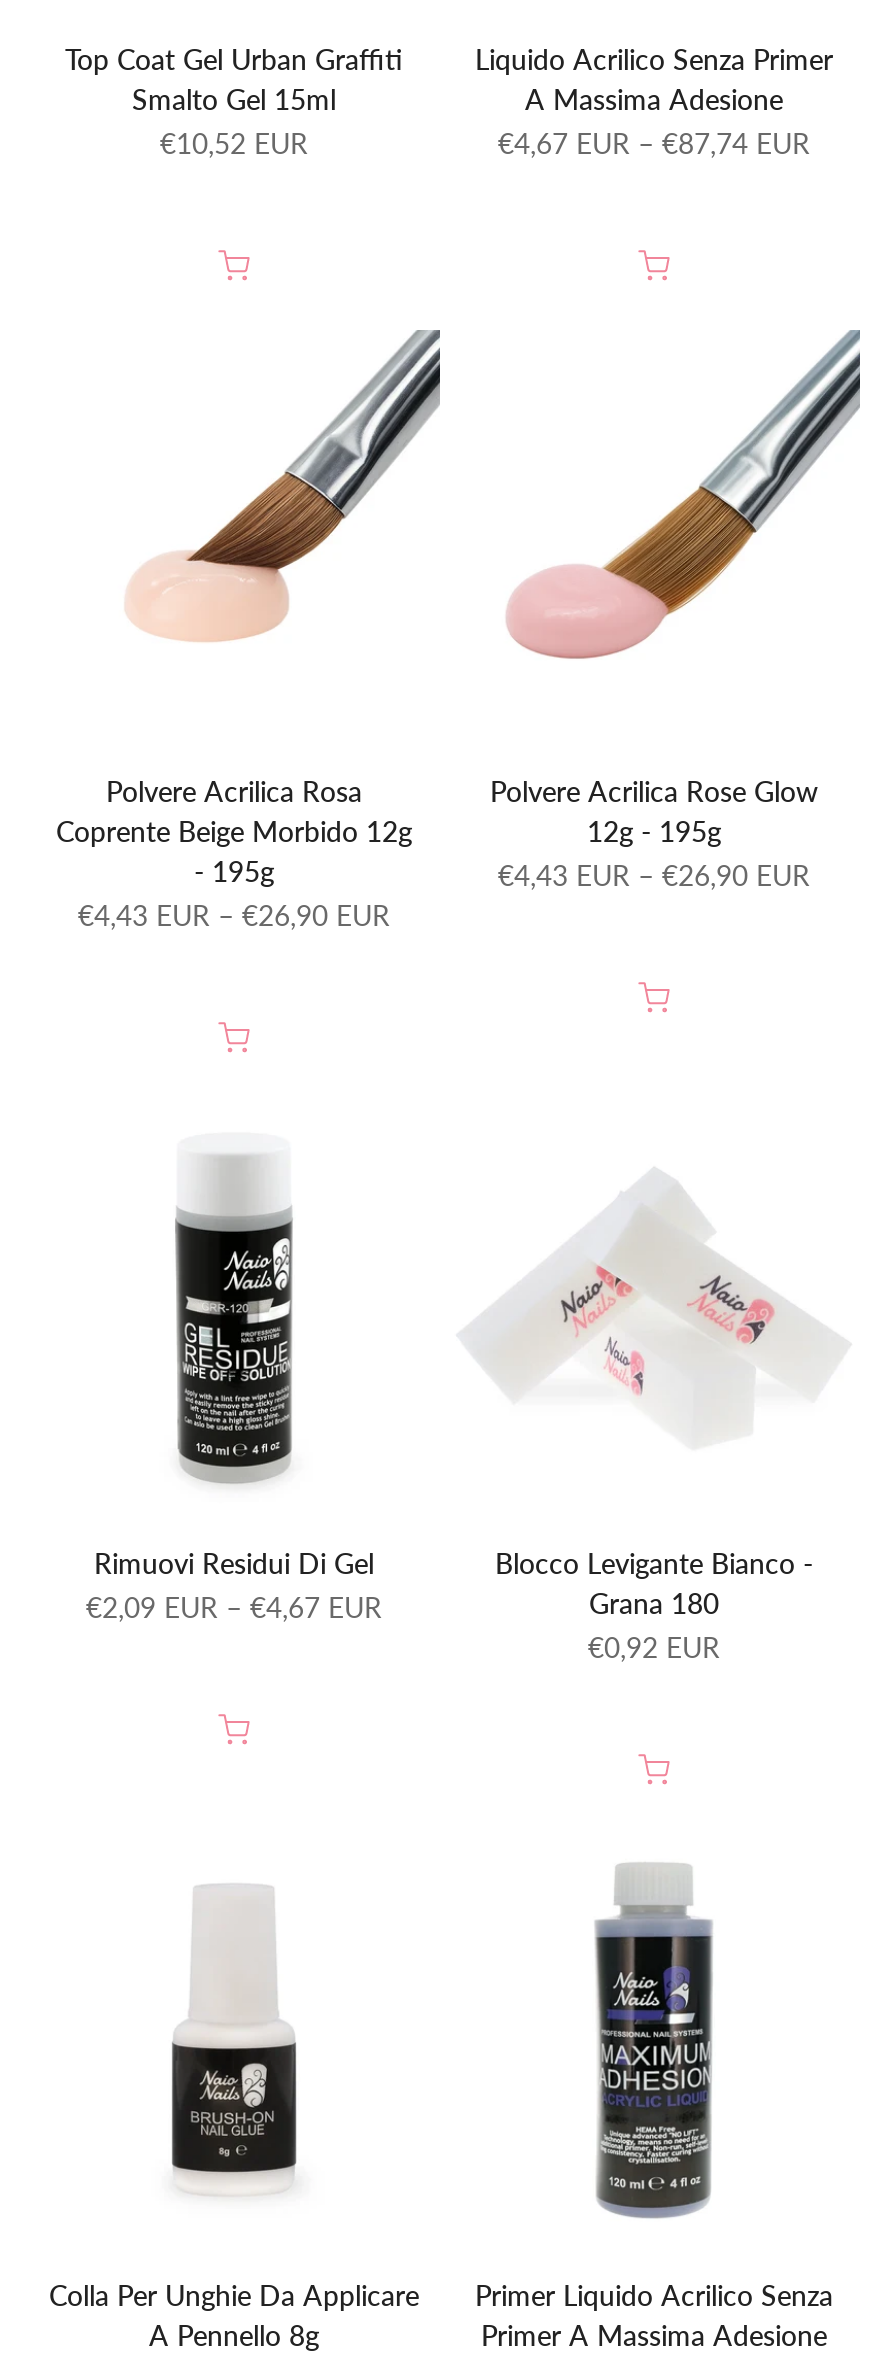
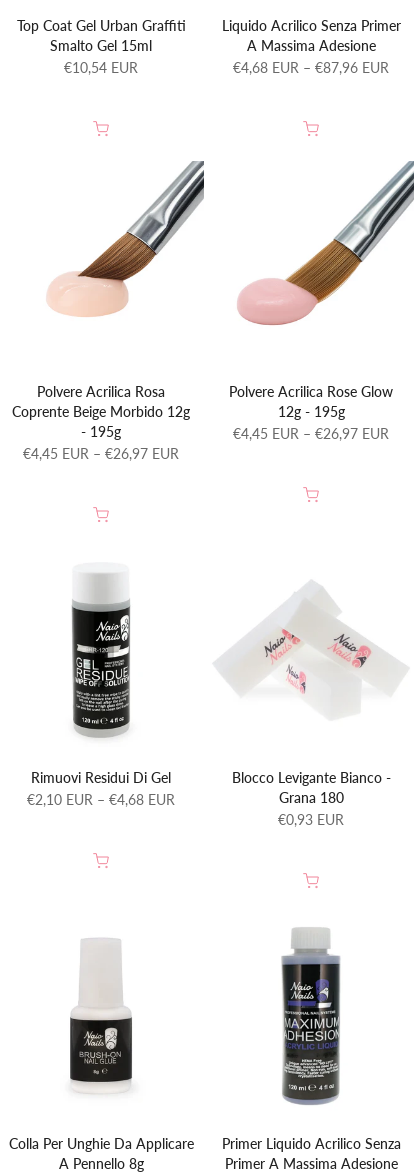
- €10,52 EUR
+ €10,54 EUR

- €4,67 EUR – €87,74 EUR
+ €4,68 EUR – €87,96 EUR

- €4,43 EUR – €26,90 EUR
+ €4,45 EUR – €26,97 EUR

- €4,43 EUR – €26,90 EUR
+ €4,45 EUR – €26,97 EUR

- €2,09 EUR – €4,67 EUR
+ €2,10 EUR – €4,68 EUR

- €0,92 EUR
+ €0,93 EUR
